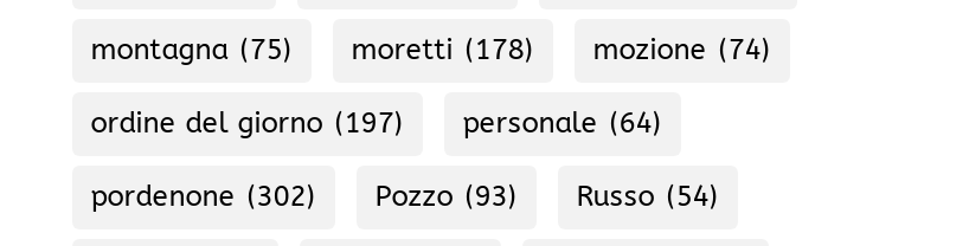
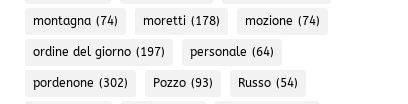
- montagna (75) moretti (178) mozione (74)
+ montagna (74) moretti (178) mozione (74)
